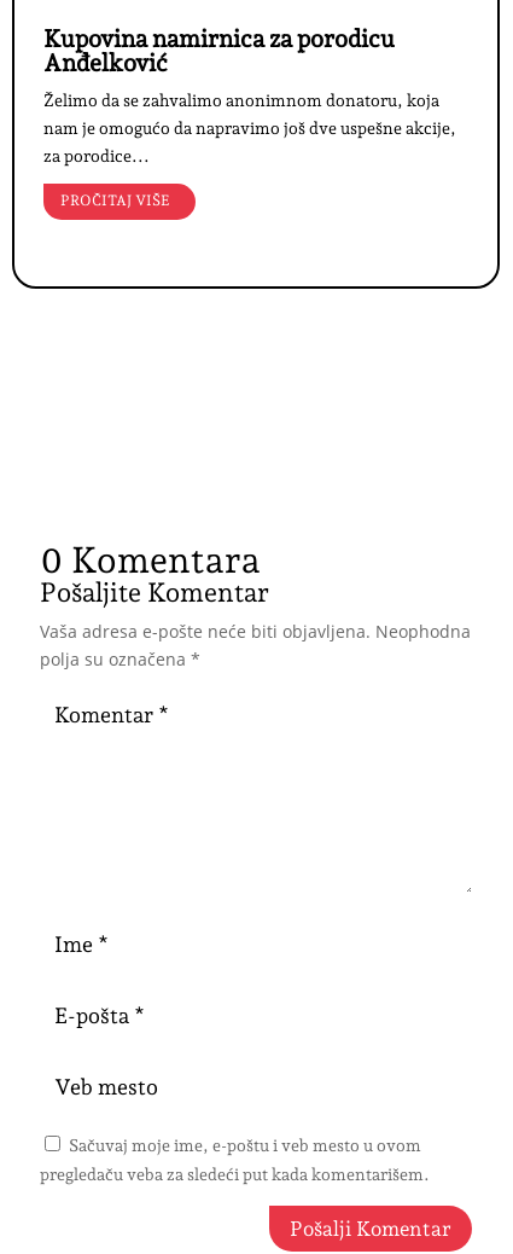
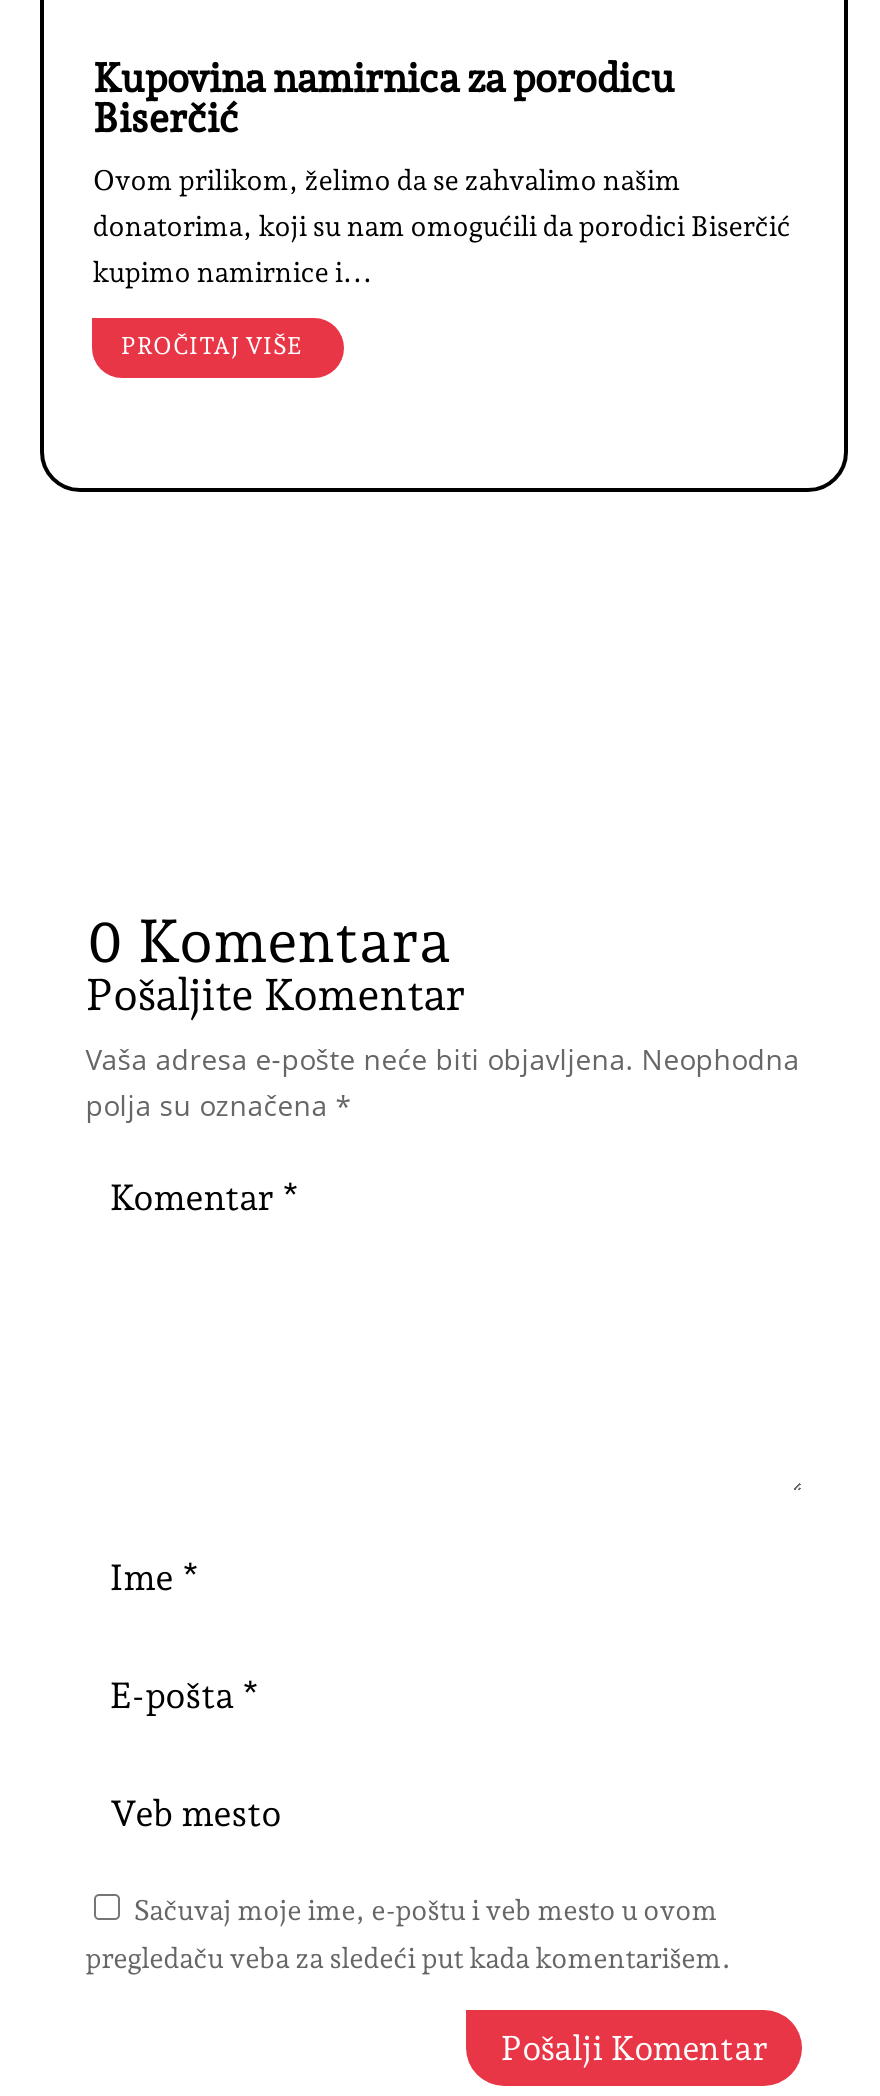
- Anđelković
+ Biserčić

- Želimo da se zahvalimo anonimnom donatoru, koja
- nam je omogućo da napravimo još dve uspešne akcije,
- za porodice...
+ Ovom prilikom, želimo da se zahvalimo našim
+ donatorima, koji su nam omogućili da porodici Biserčić
+ kupimo namirnice i...
